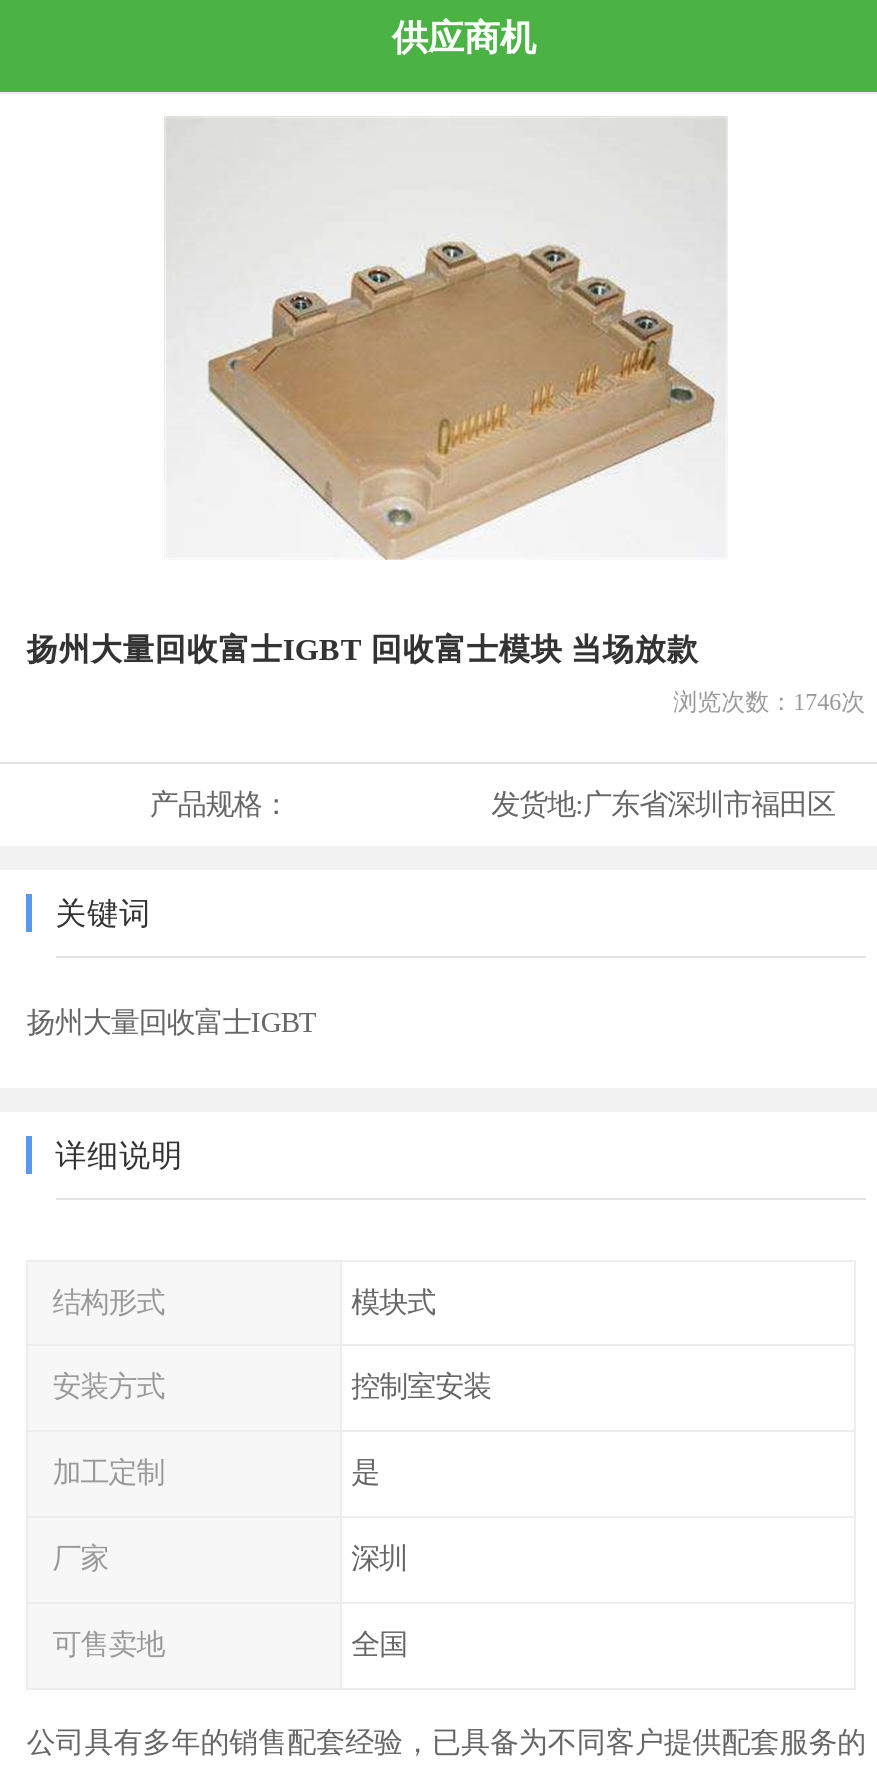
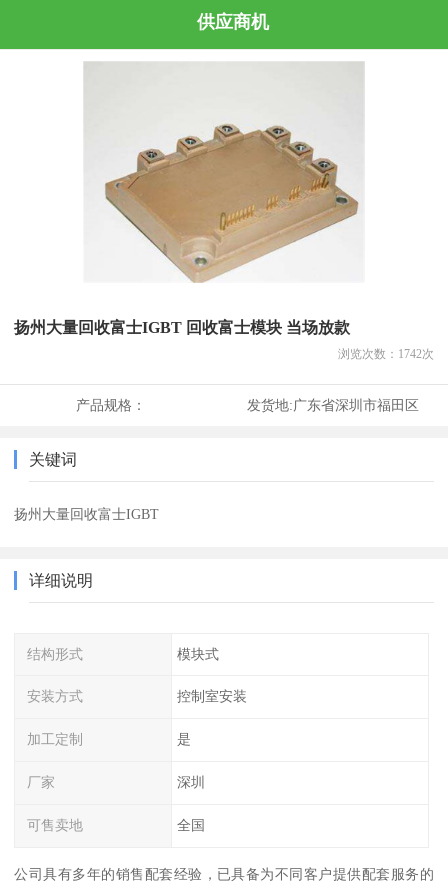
- 浏览次数：1746次
+ 浏览次数：1742次
